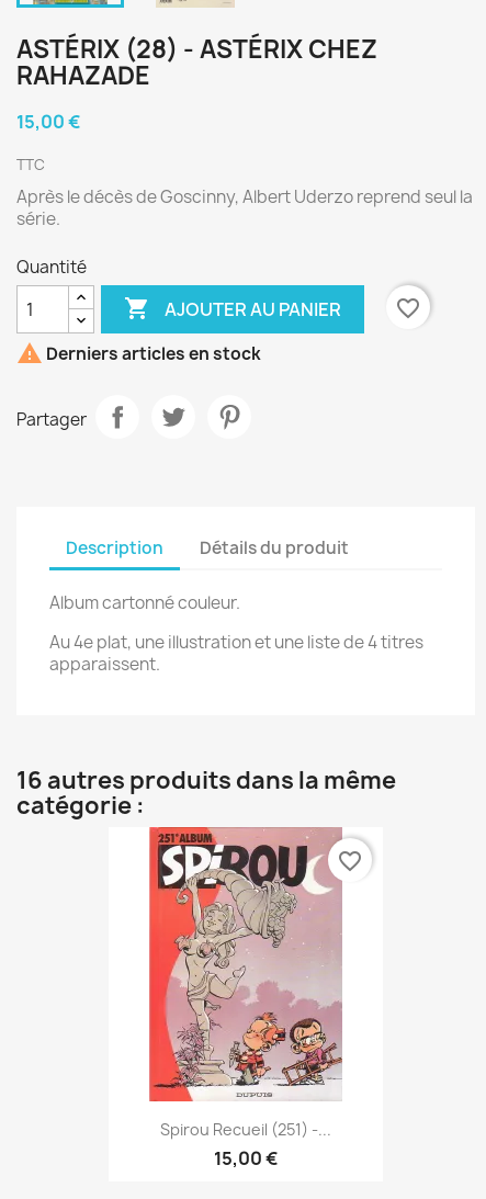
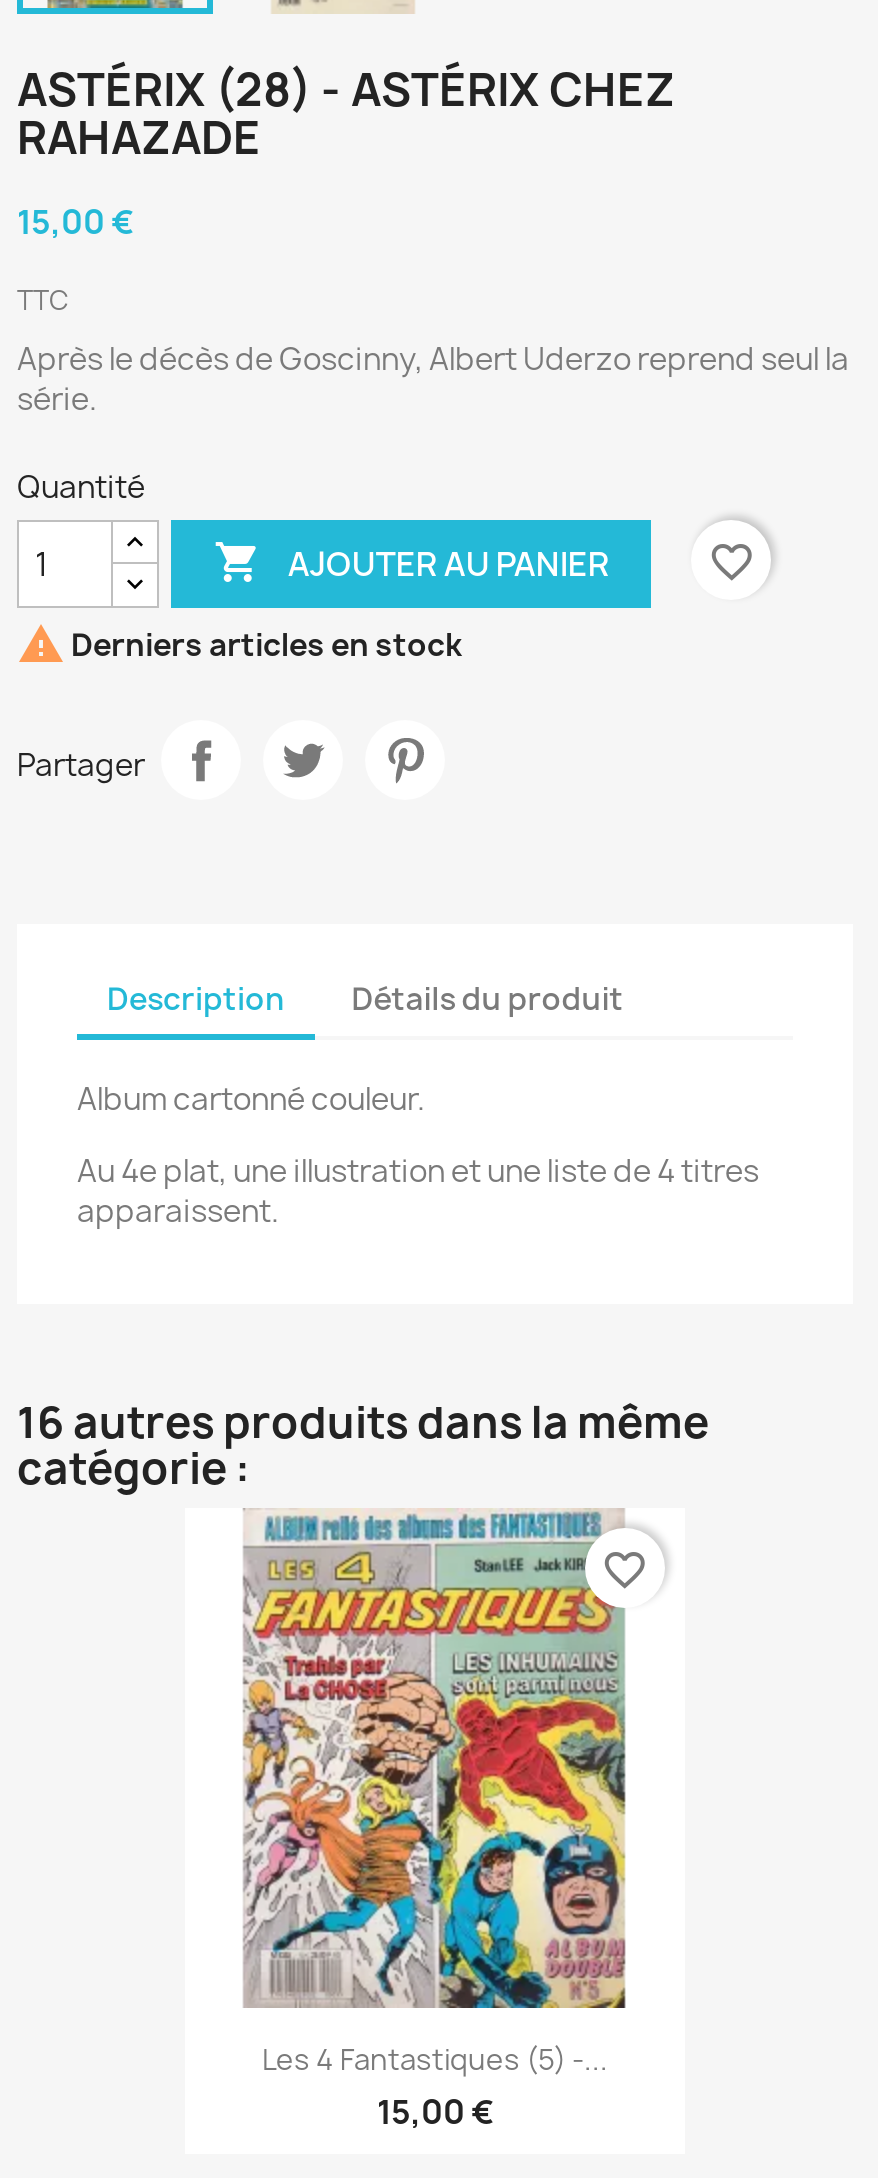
- [image]
- Spirou Recueil (251) -...
+ [image]
+ Les 4 Fantastiques (5) -...
